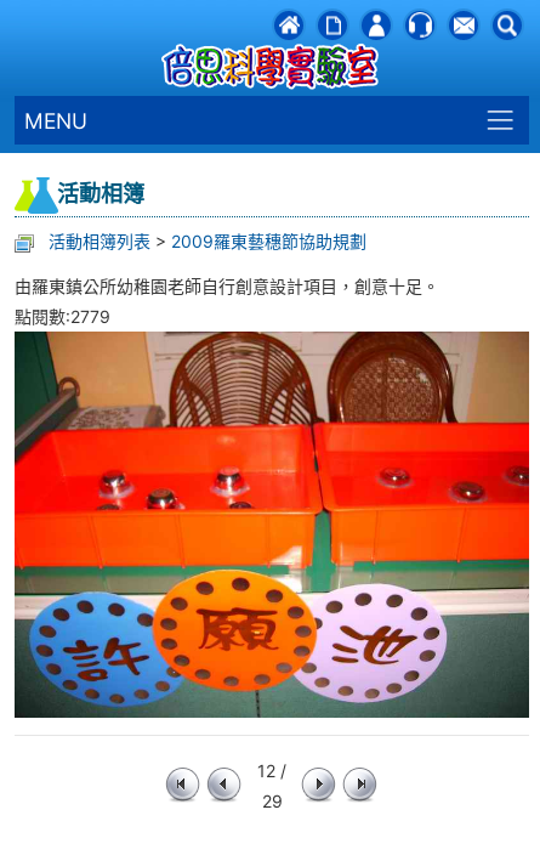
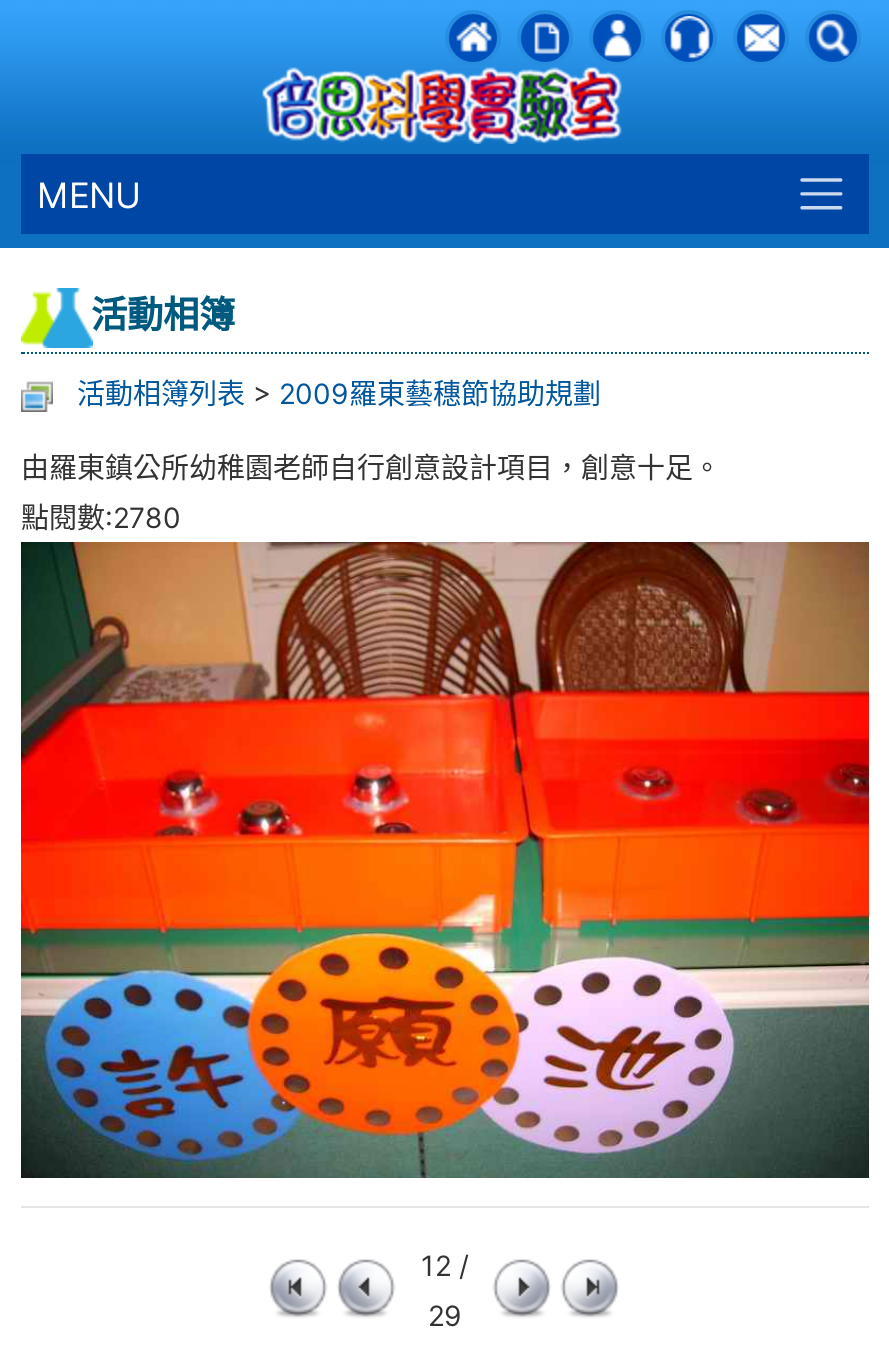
- 點閱數:2779
+ 點閱數:2780
